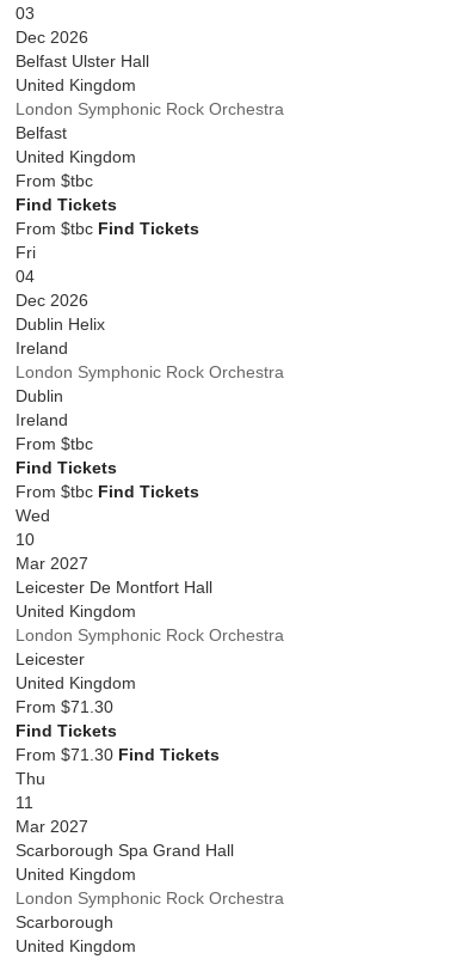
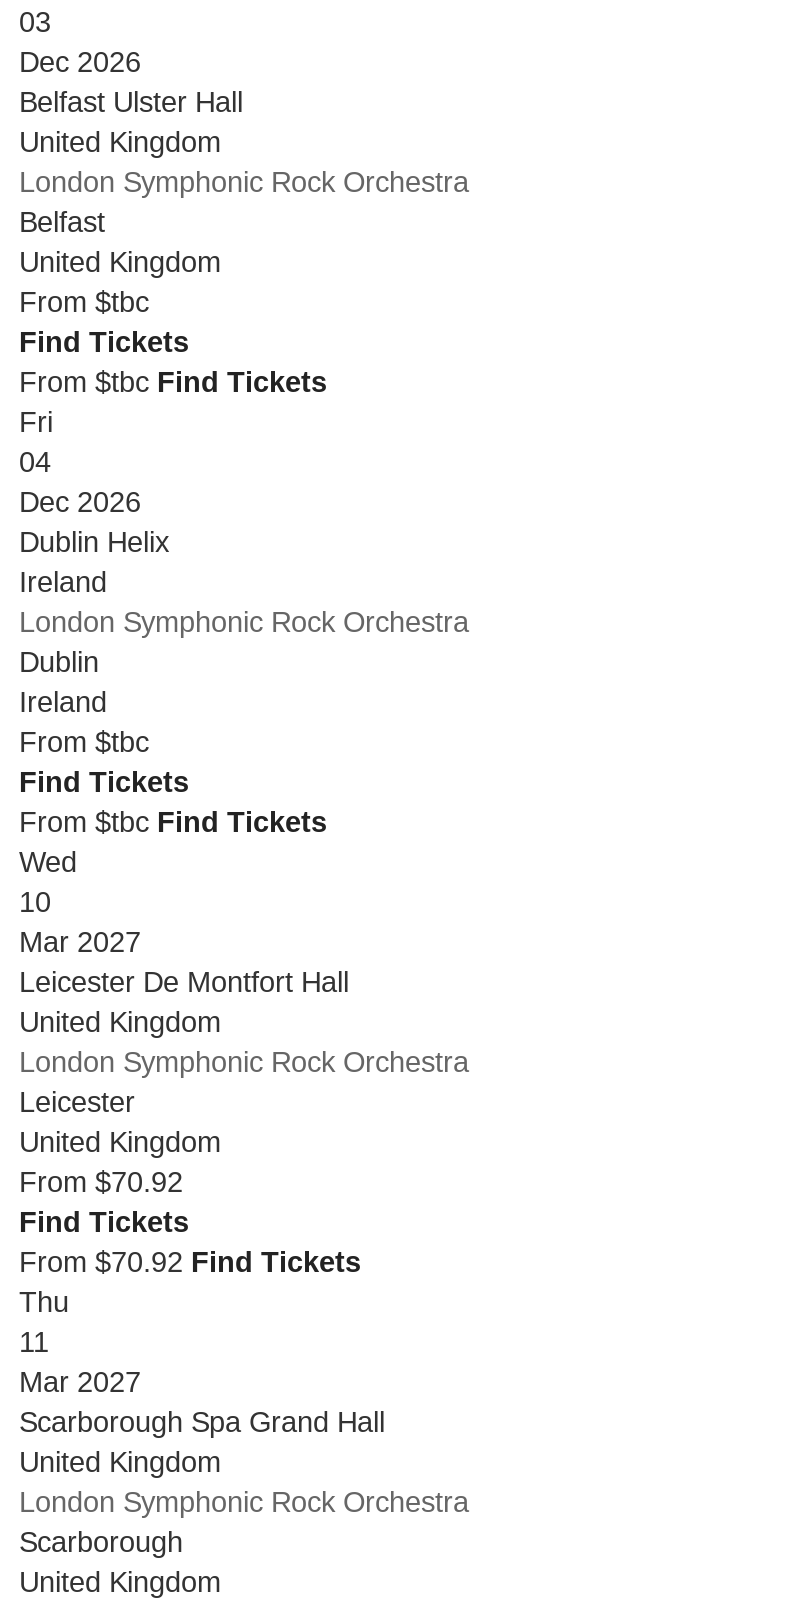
- From $71.30
+ From $70.92

- From $71.30 Find Tickets
+ From $70.92 Find Tickets
